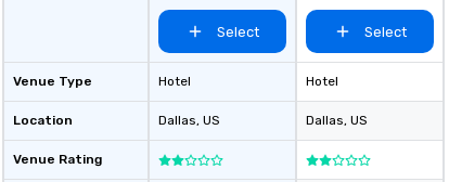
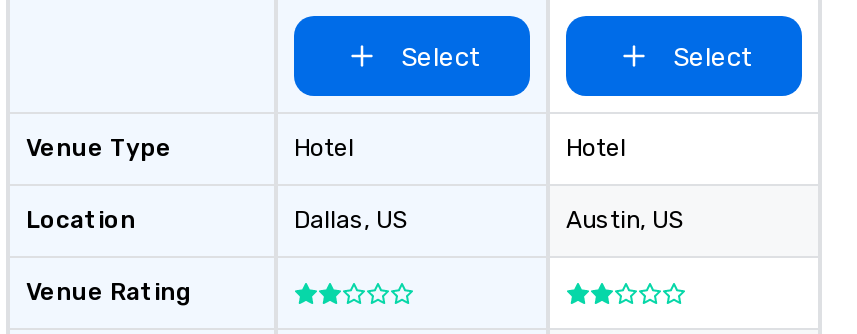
- Dallas, US
+ Austin, US
